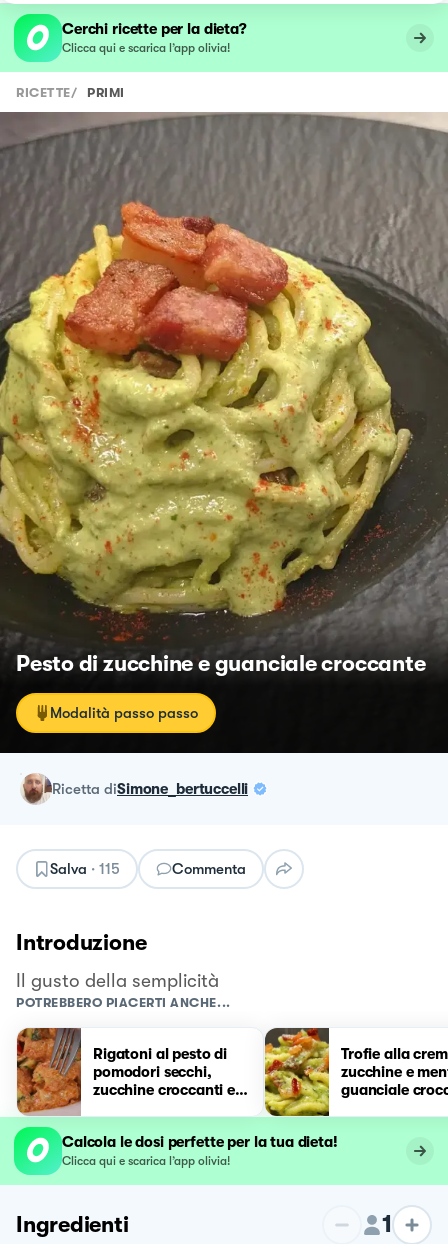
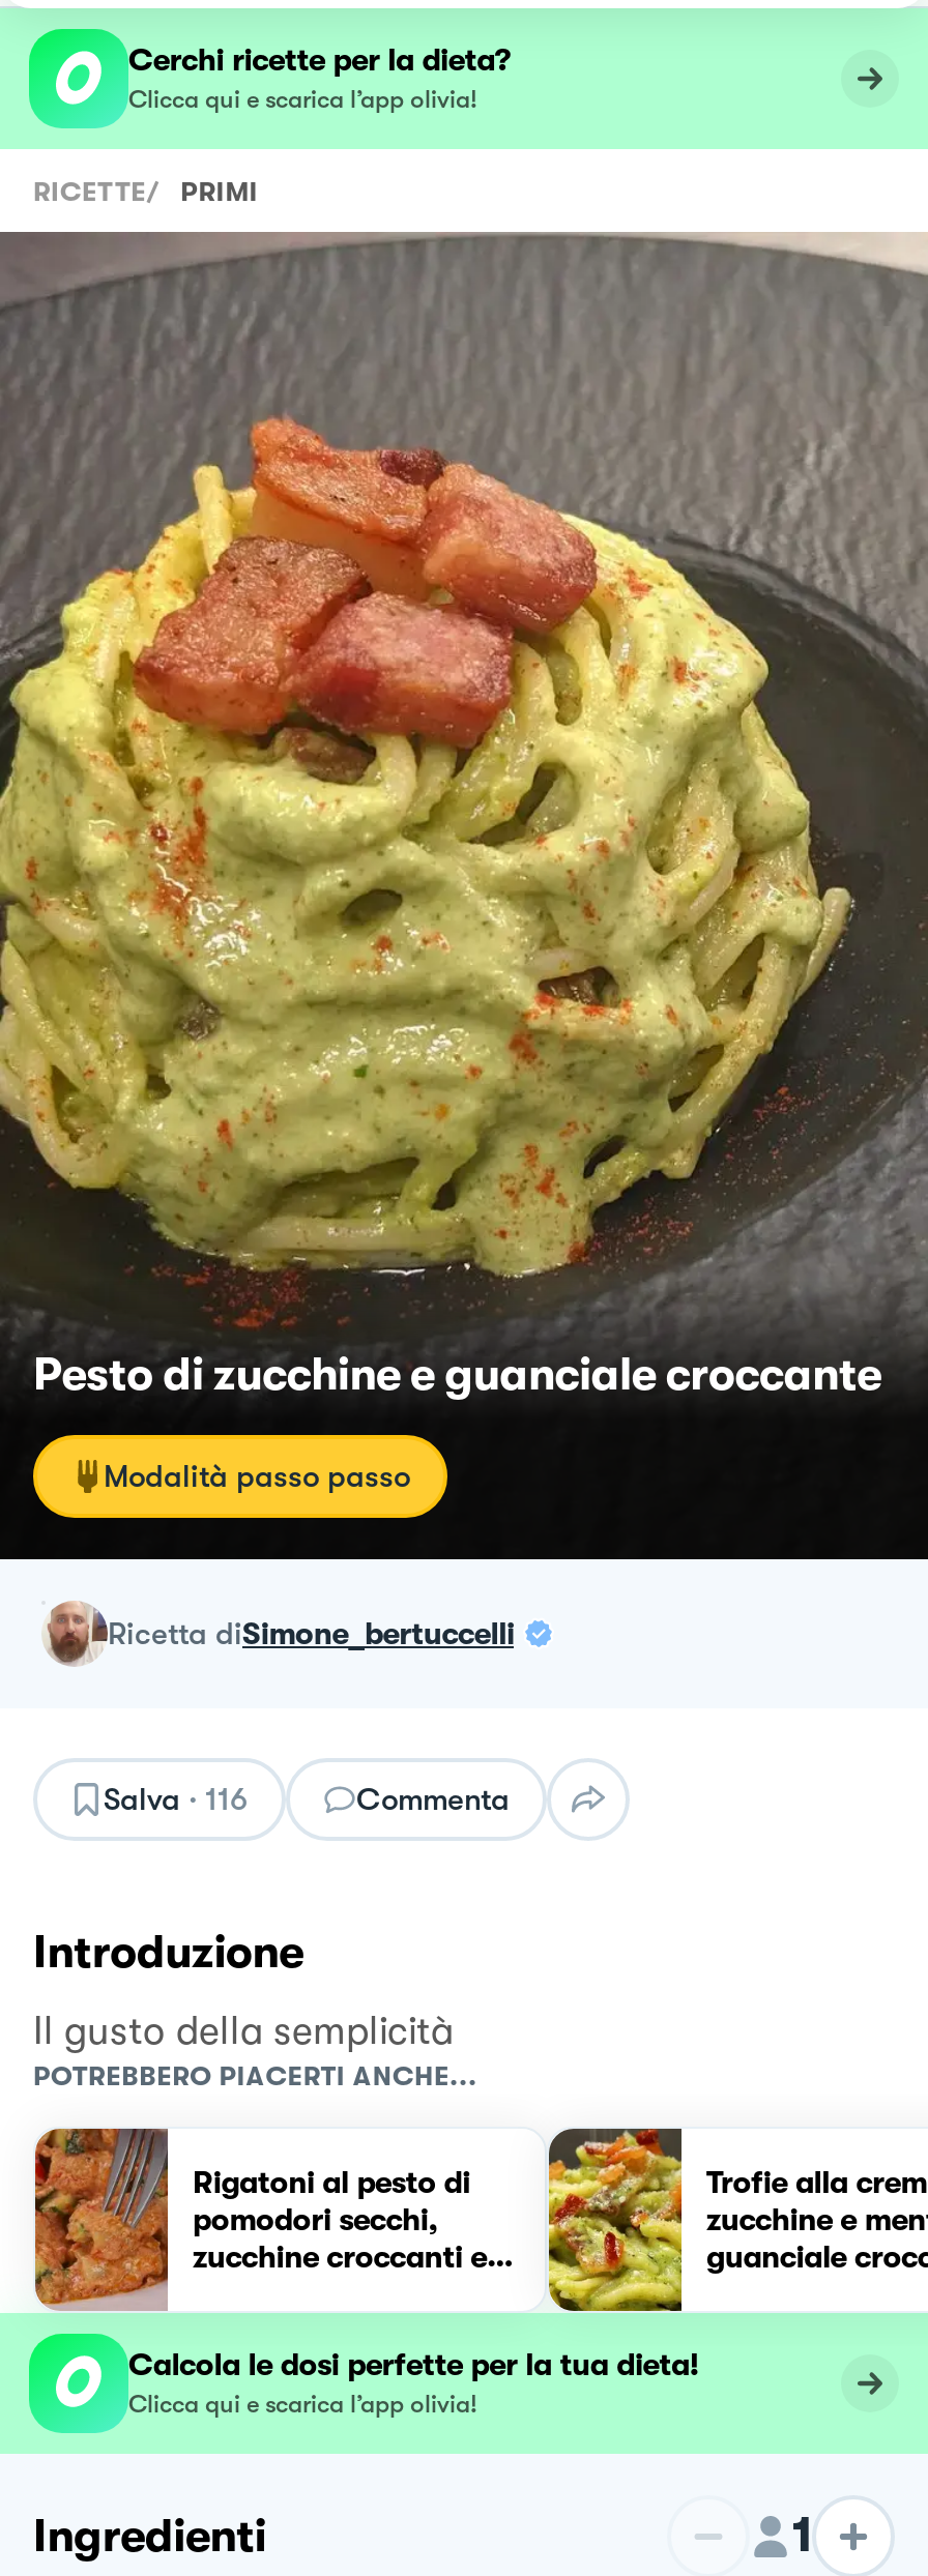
- Salva · 115
+ Salva · 116
